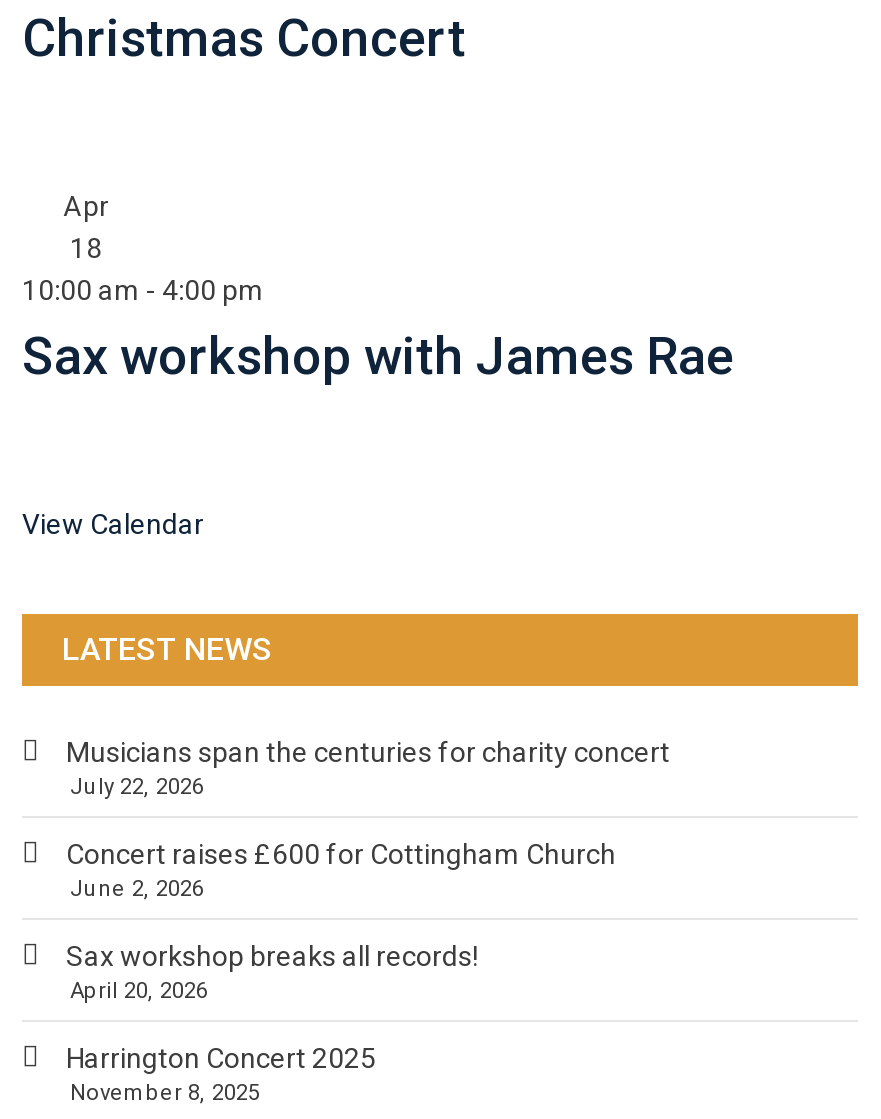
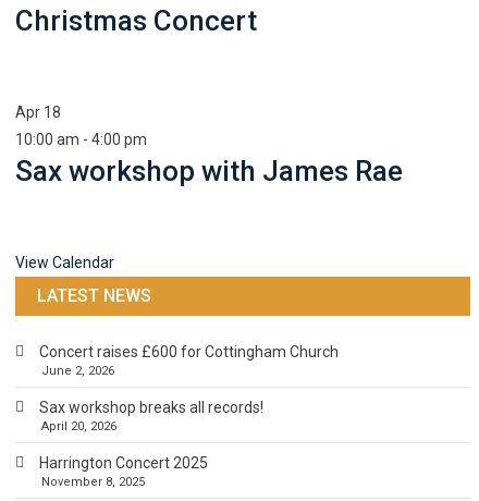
- Musicians span the centuries for charity concert
- July 22, 2026
